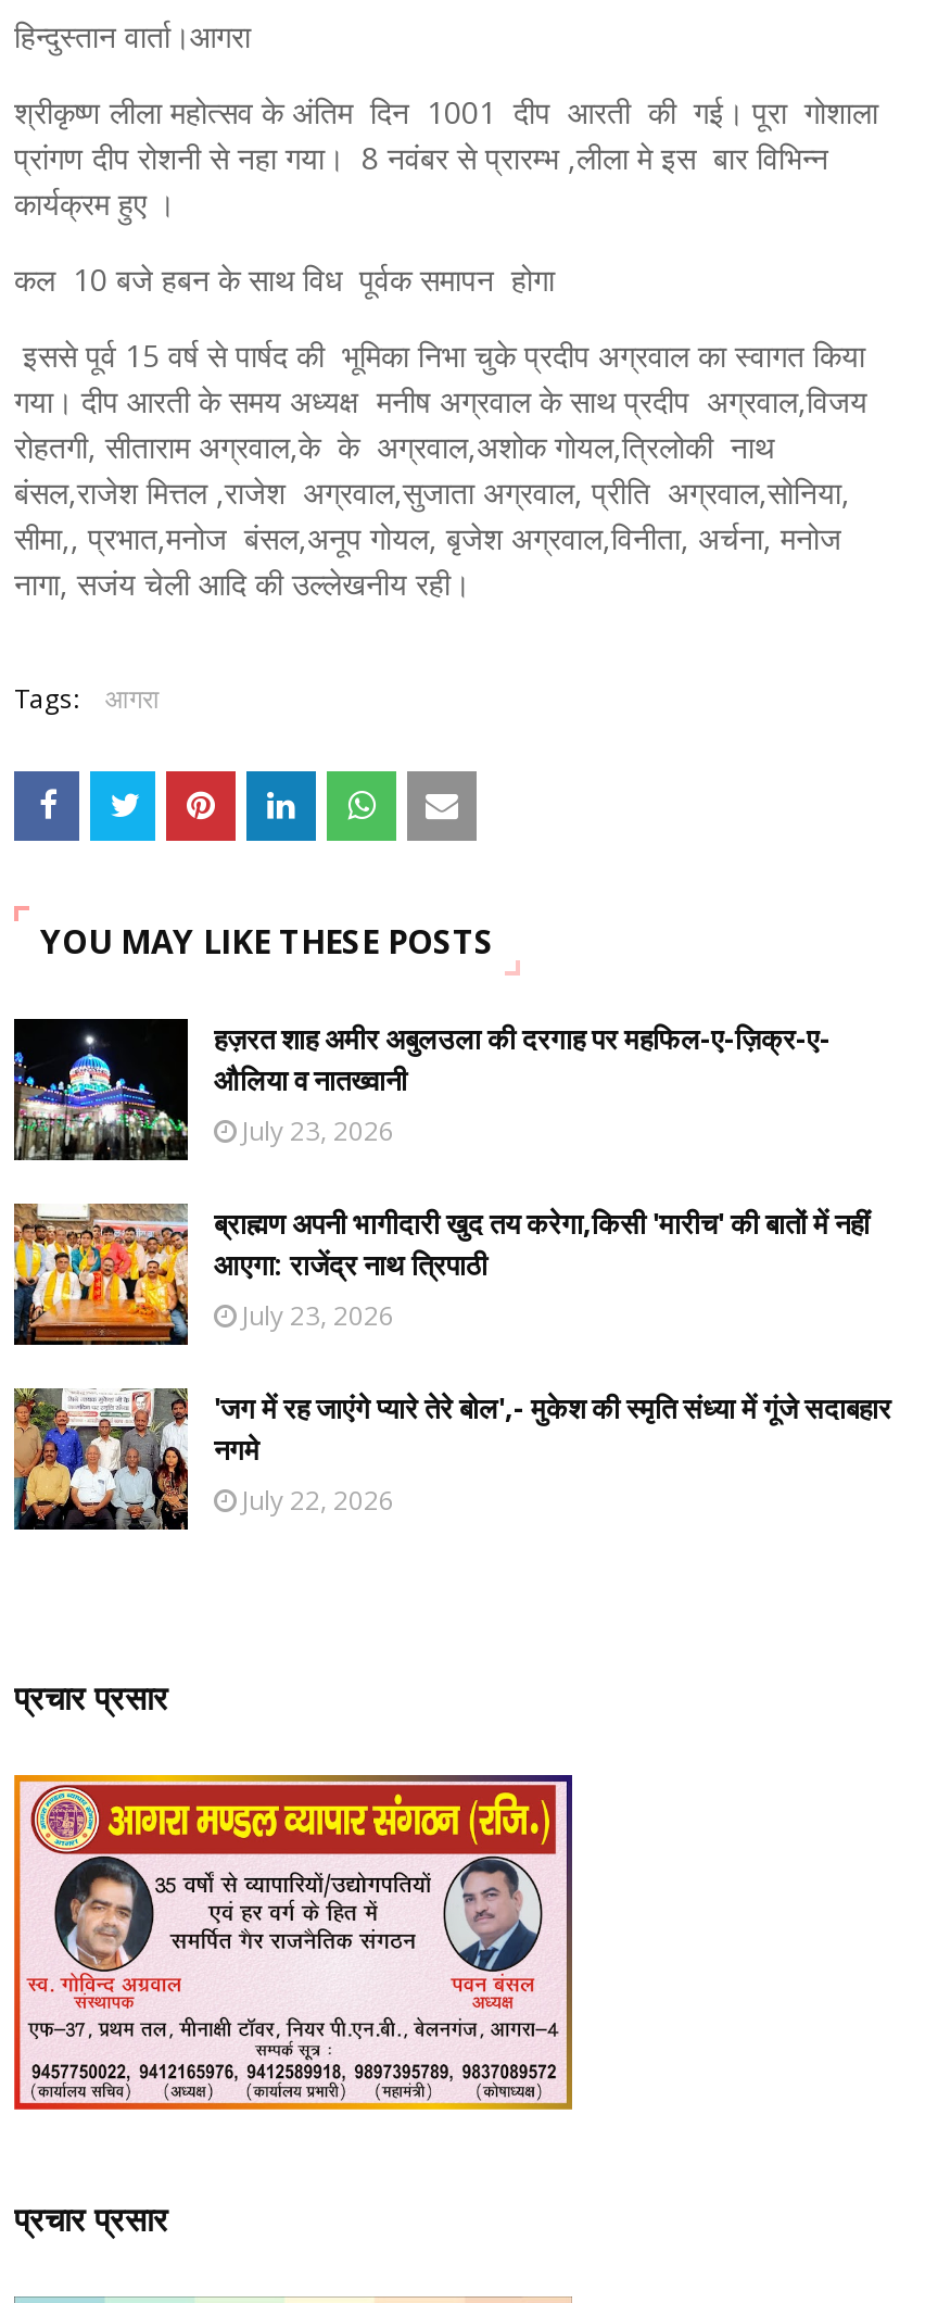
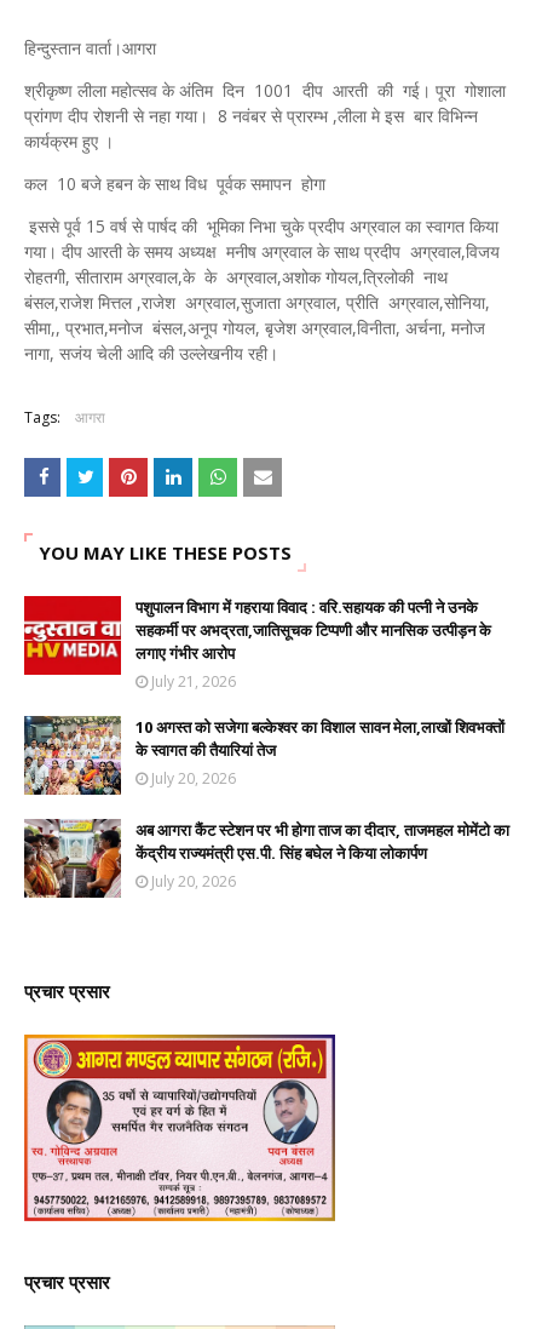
- [image]
- हज़रत शाह अमीर अबुलउला की दरगाह पर महफिल-ए-ज़िक्र-ए-
- औलिया व नातख्वानी
- July 23, 2026
+ [image]
+ पशुपालन विभाग में गहराया विवाद : वरि.सहायक की पत्नी ने उनके
+ सहकर्मी पर अभद्रता,जातिसूचक टिप्पणी और मानसिक उत्पीड़न के
+ लगाए गंभीर आरोप
+ July 21, 2026

- [image]
- ब्राह्मण अपनी भागीदारी खुद तय करेगा,किसी 'मारीच' की बातों में नहीं
- आएगा: राजेंद्र नाथ त्रिपाठी
- July 23, 2026
+ [image]
+ 10 अगस्त को सजेगा बल्केश्वर का विशाल सावन मेला,लाखों शिवभक्तों
+ के स्वागत की तैयारियां तेज
+ July 20, 2026

- [image]
- 'जग में रह जाएंगे प्यारे तेरे बोल',- मुकेश की स्मृति संध्या में गूंजे सदाबहार
- नगमे
- July 22, 2026
+ [image]
+ अब आगरा कैंट स्टेशन पर भी होगा ताज का दीदार, ताजमहल मोमेंटो का
+ केंद्रीय राज्यमंत्री एस.पी. सिंह बघेल ने किया लोकार्पण
+ July 20, 2026
